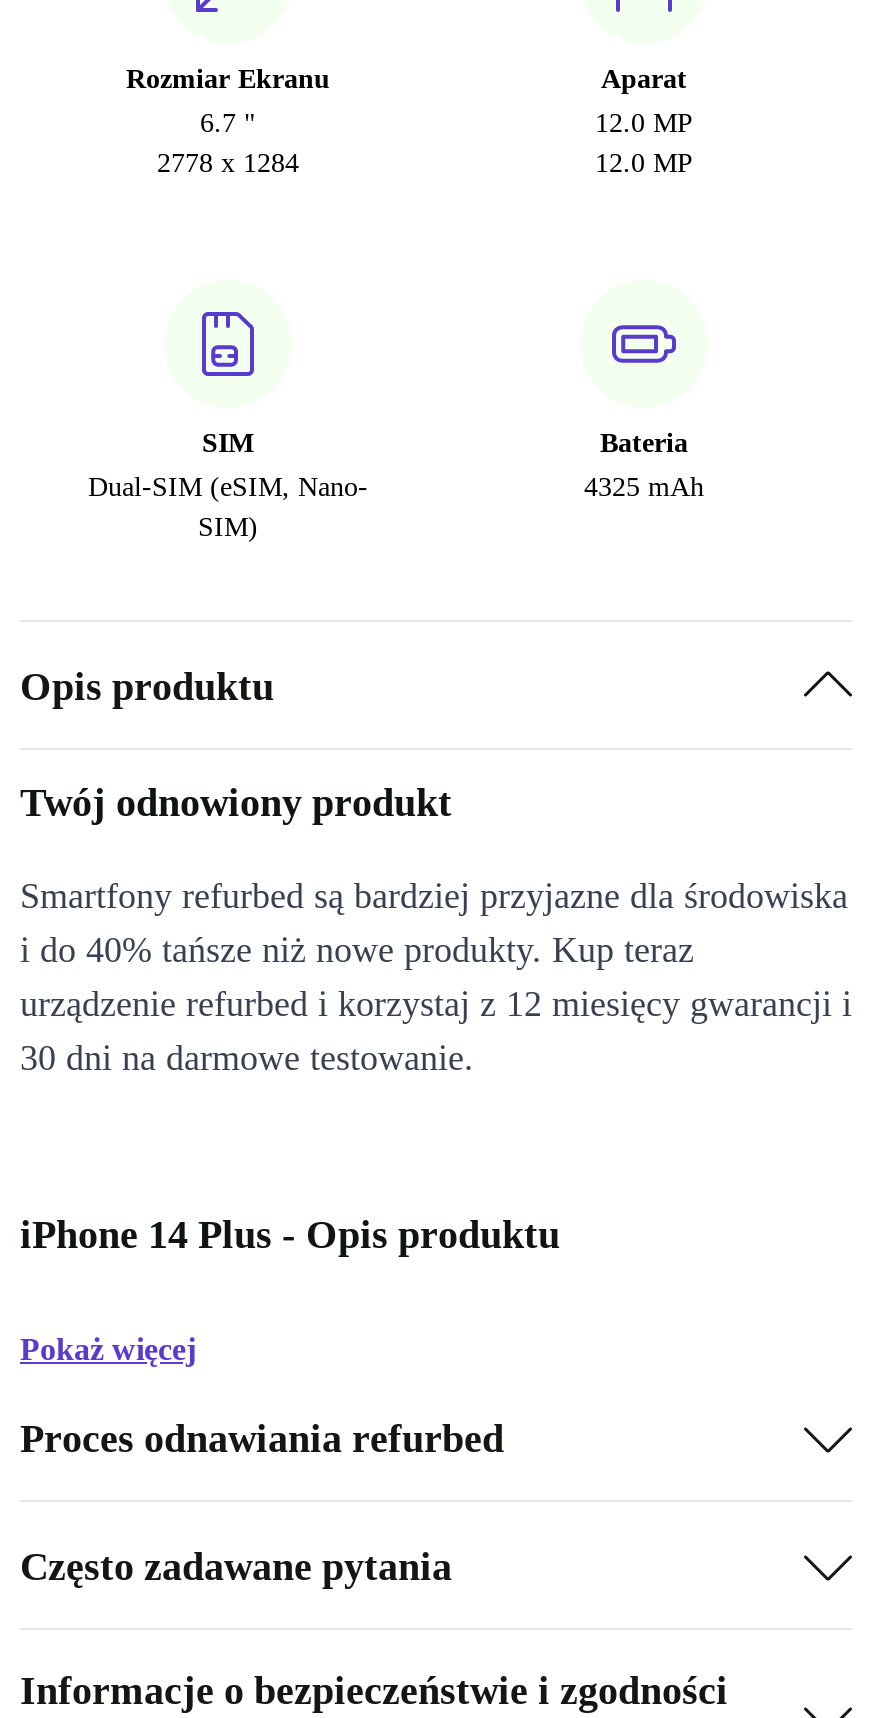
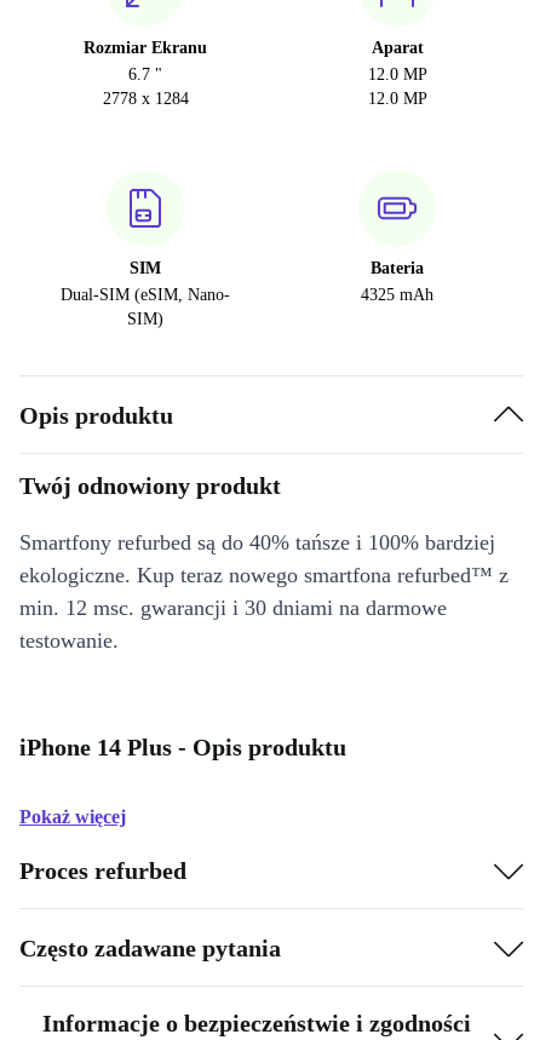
- Smartfony refurbed są bardziej przyjazne dla środowiska
- i do 40% tańsze niż nowe produkty. Kup teraz
- urządzenie refurbed i korzystaj z 12 miesięcy gwarancji i
- 30 dni na darmowe testowanie.
+ Smartfony refurbed są do 40% tańsze i 100% bardziej
+ ekologiczne. Kup teraz nowego smartfona refurbed™ z
+ min. 12 msc. gwarancji i 30 dniami na darmowe
+ testowanie.

- Proces odnawiania refurbed
+ Proces refurbed
